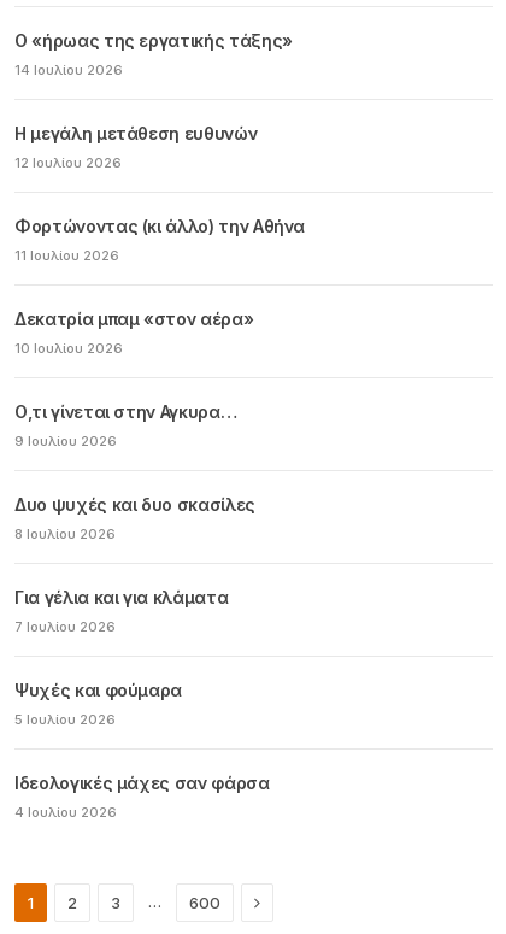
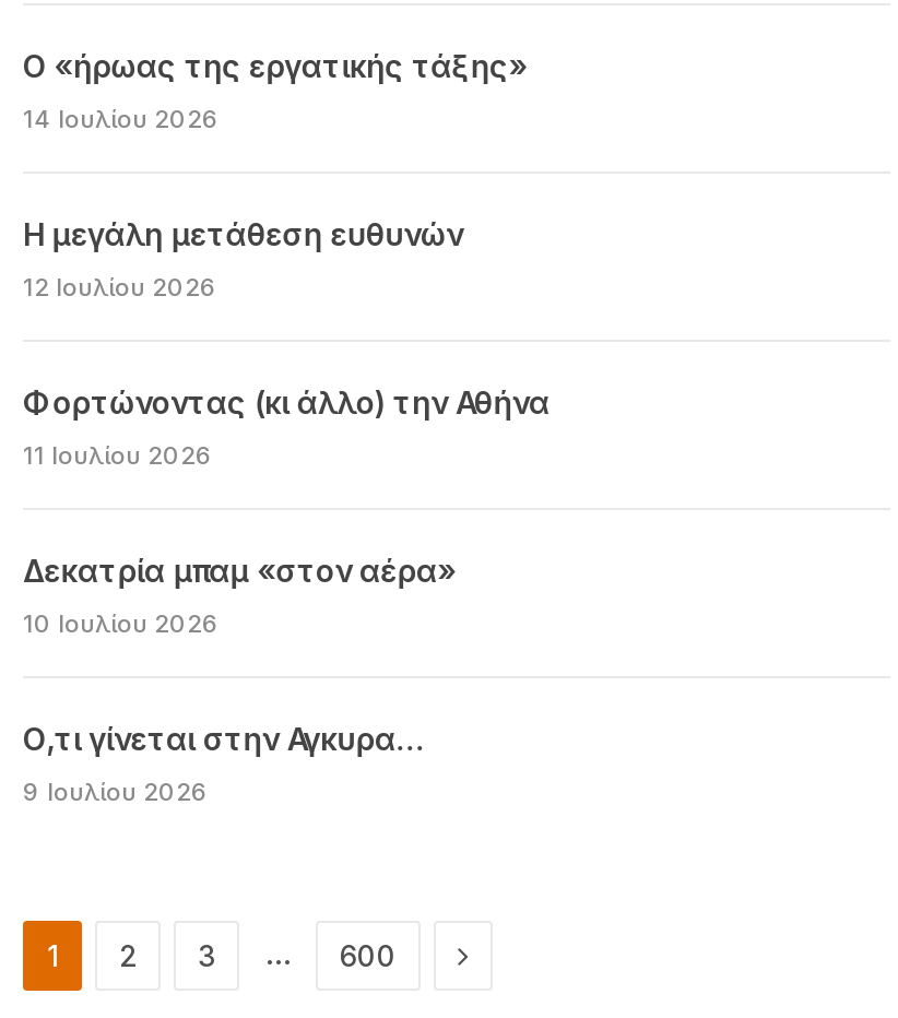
- Δυο ψυχές και δυο σκασίλες
- 8 Ιουλίου 2026
- Για γέλια και για κλάματα
- 7 Ιουλίου 2026
- Ψυχές και φούμαρα
- 5 Ιουλίου 2026
- Ιδεολογικές μάχες σαν φάρσα
- 4 Ιουλίου 2026
